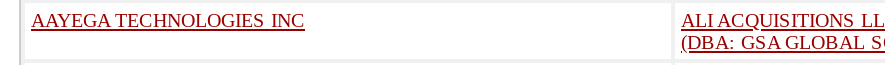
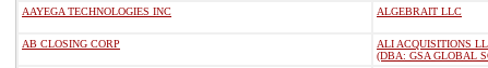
+ ALGEBRAIT LLC
+ AB CLOSING CORP
